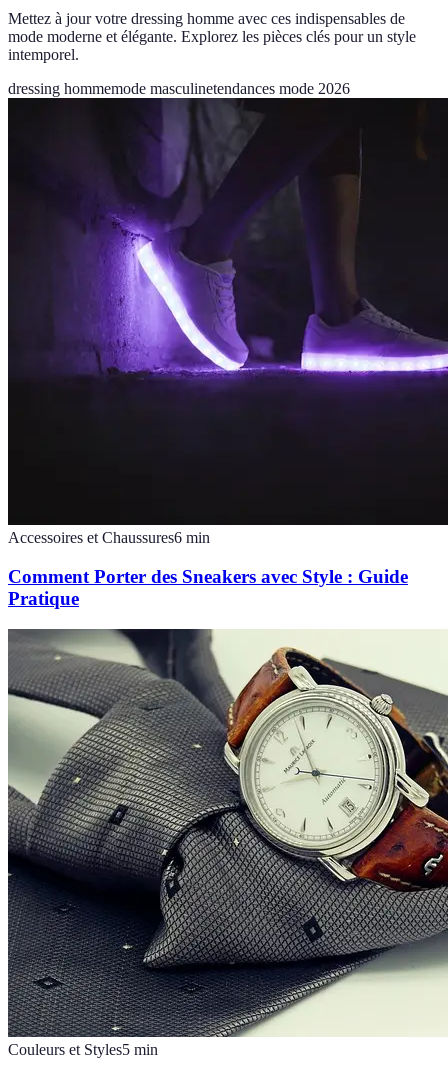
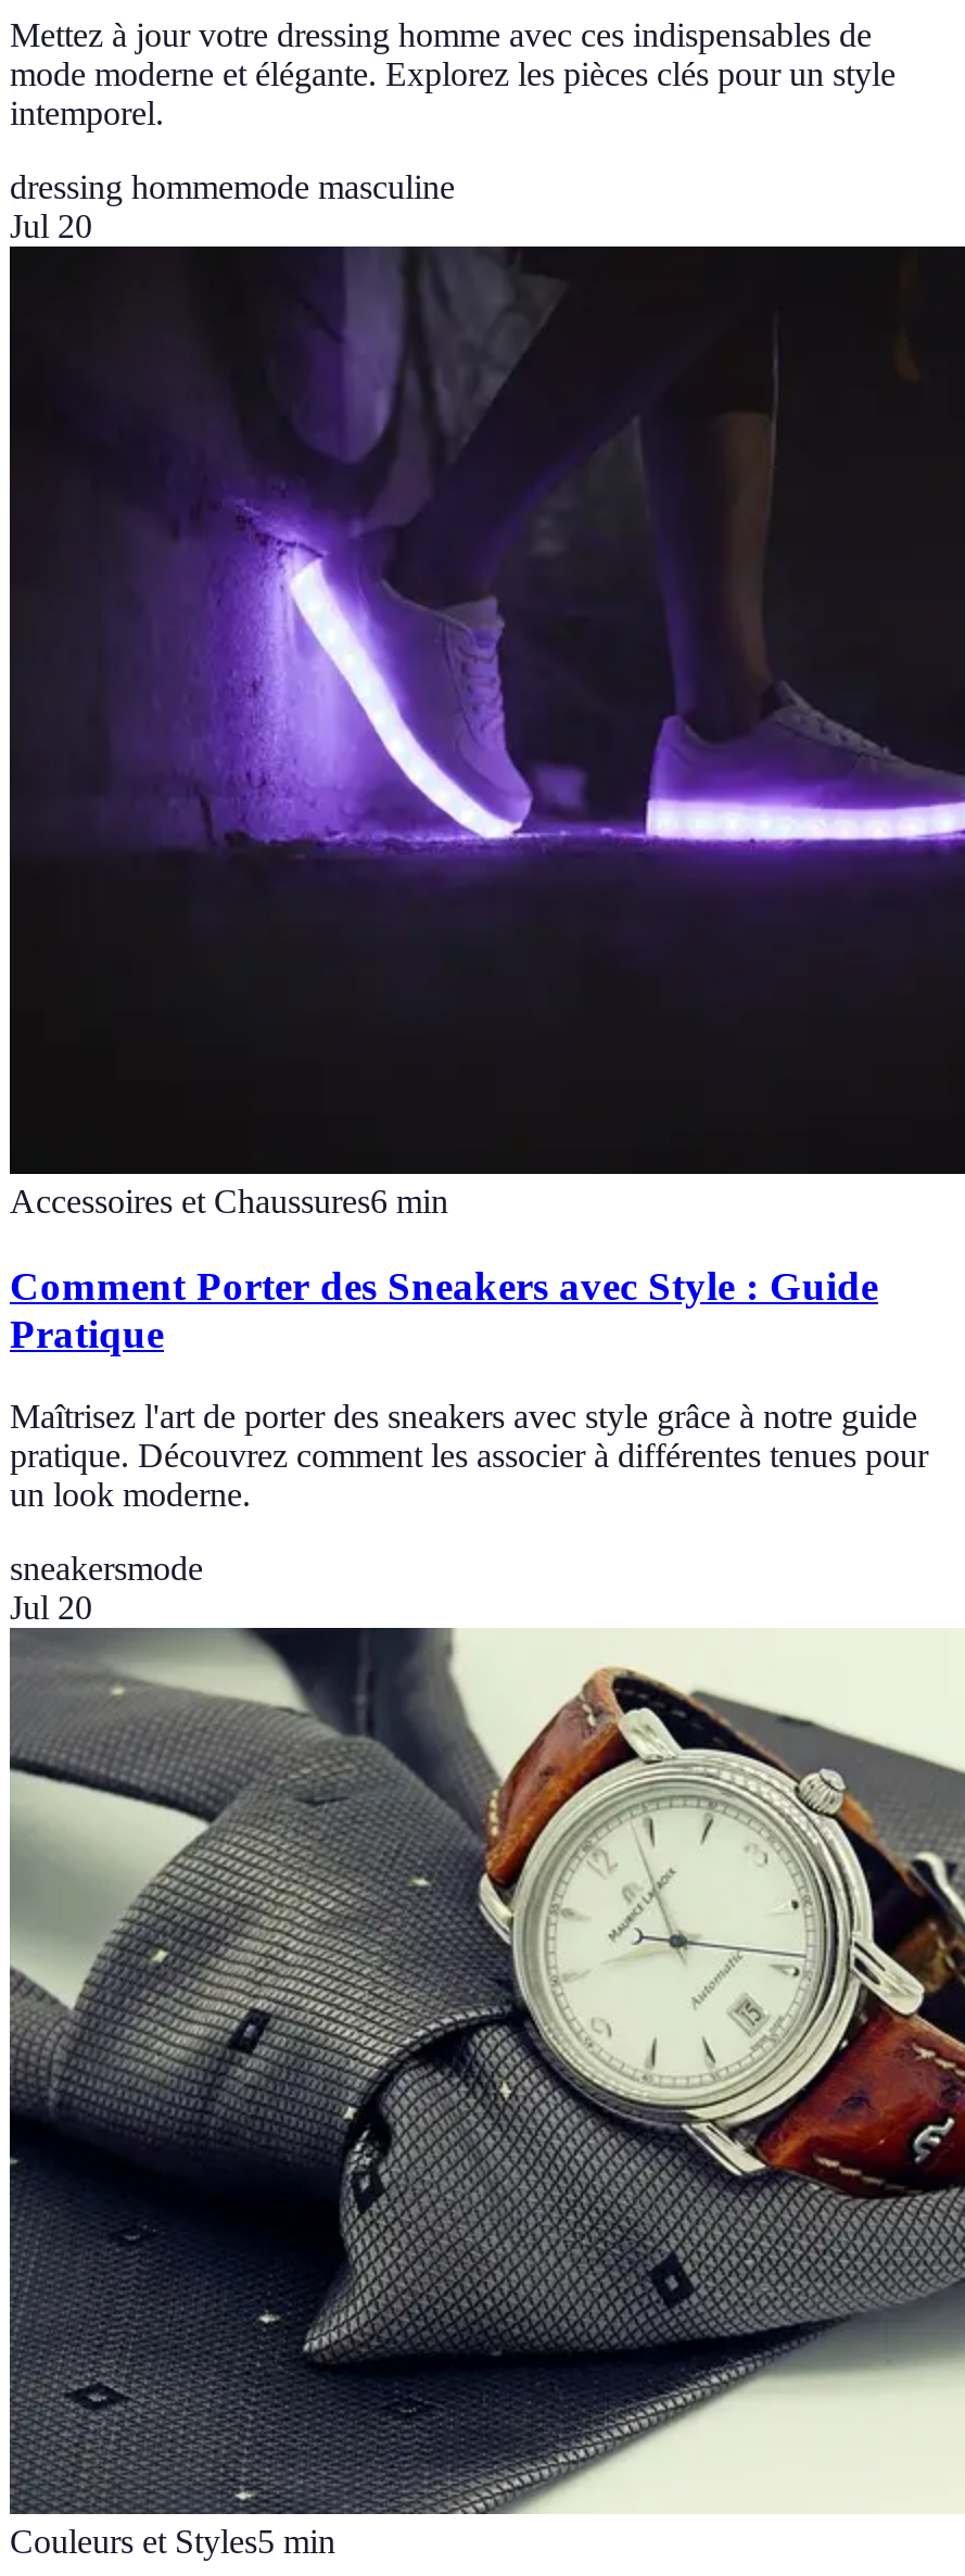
- dressing hommemode masculinetendances mode 2026
+ dressing hommemode masculine
+ Jul 20

+ Maîtrisez l'art de porter des sneakers avec style grâce à notre guide
+ pratique. Découvrez comment les associer à différentes tenues pour
+ un look moderne.
+ sneakersmode
+ Jul 20
